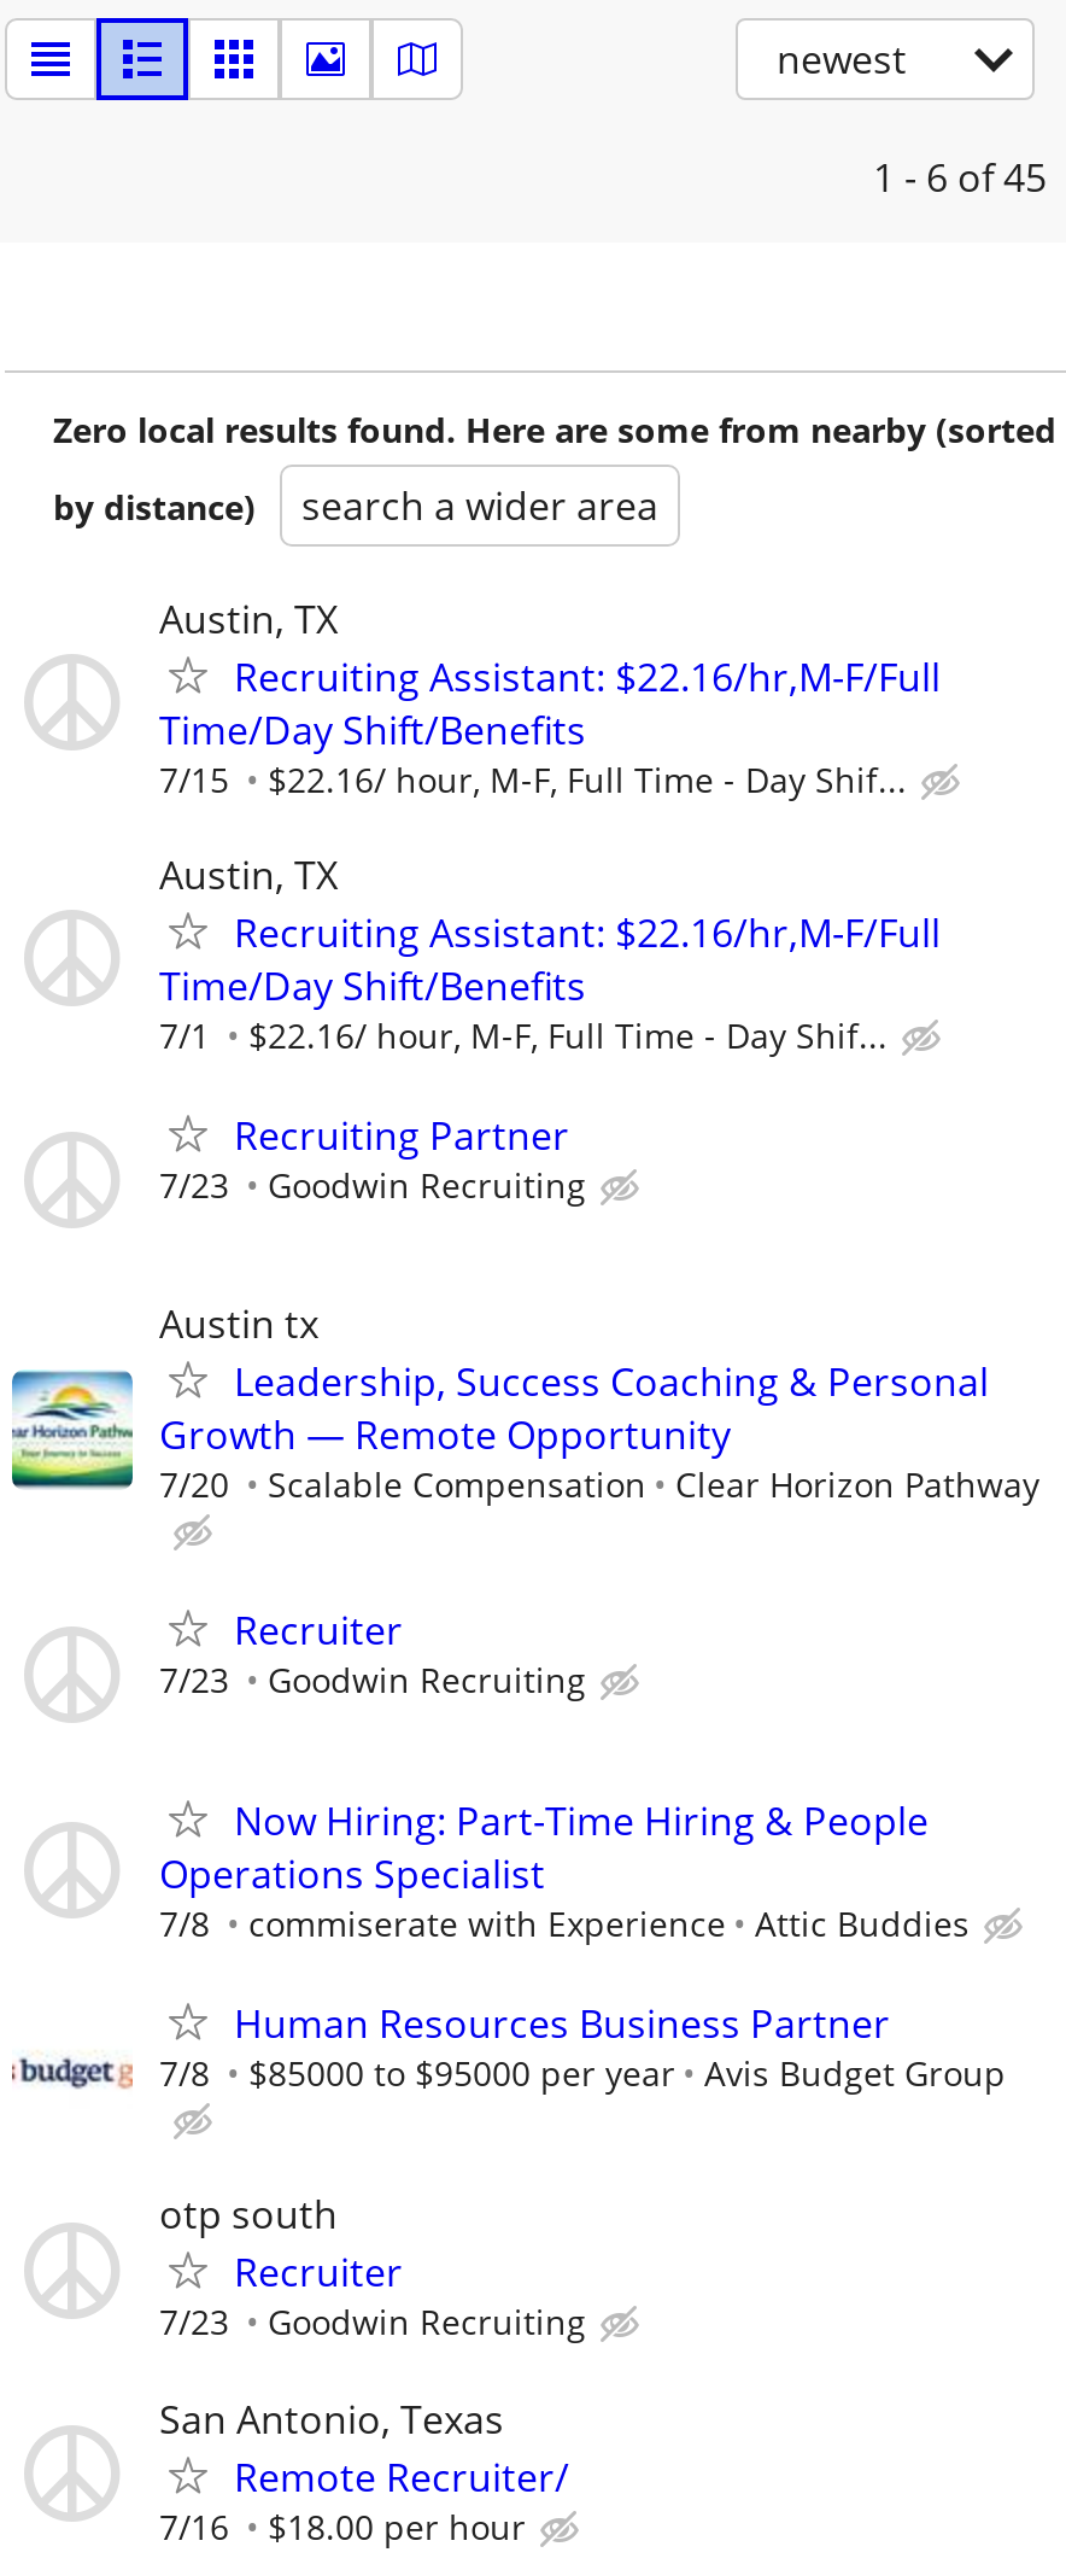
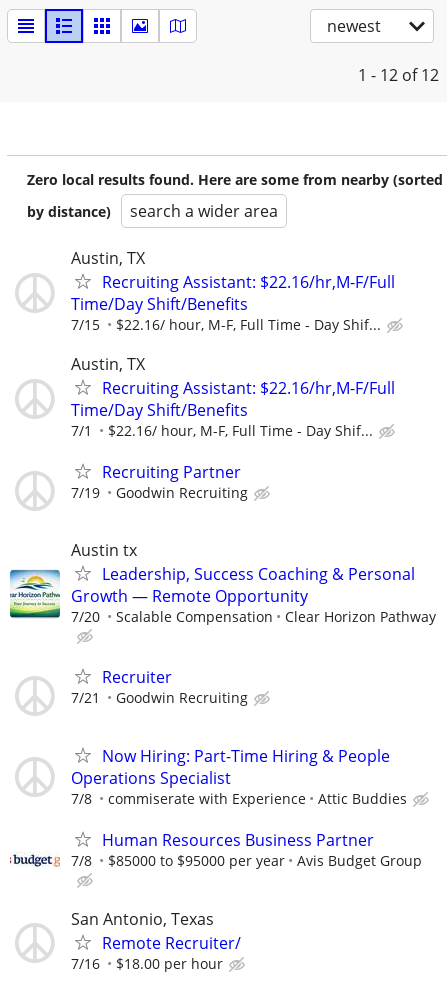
- 1 - 6 of 45
+ 1 - 12 of 12

- 7/23 Goodwin Recruiting
+ 7/19 Goodwin Recruiting

- 7/23 Goodwin Recruiting
+ 7/21 Goodwin Recruiting

- otp south
- Recruiter
- 7/23
- Goodwin Recruiting
